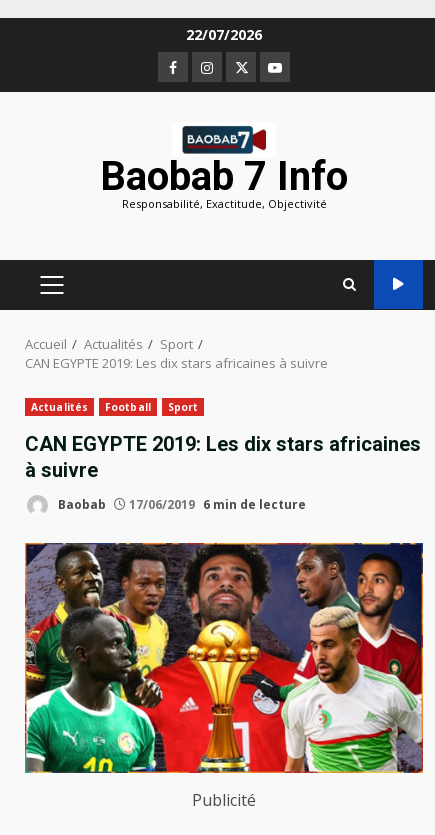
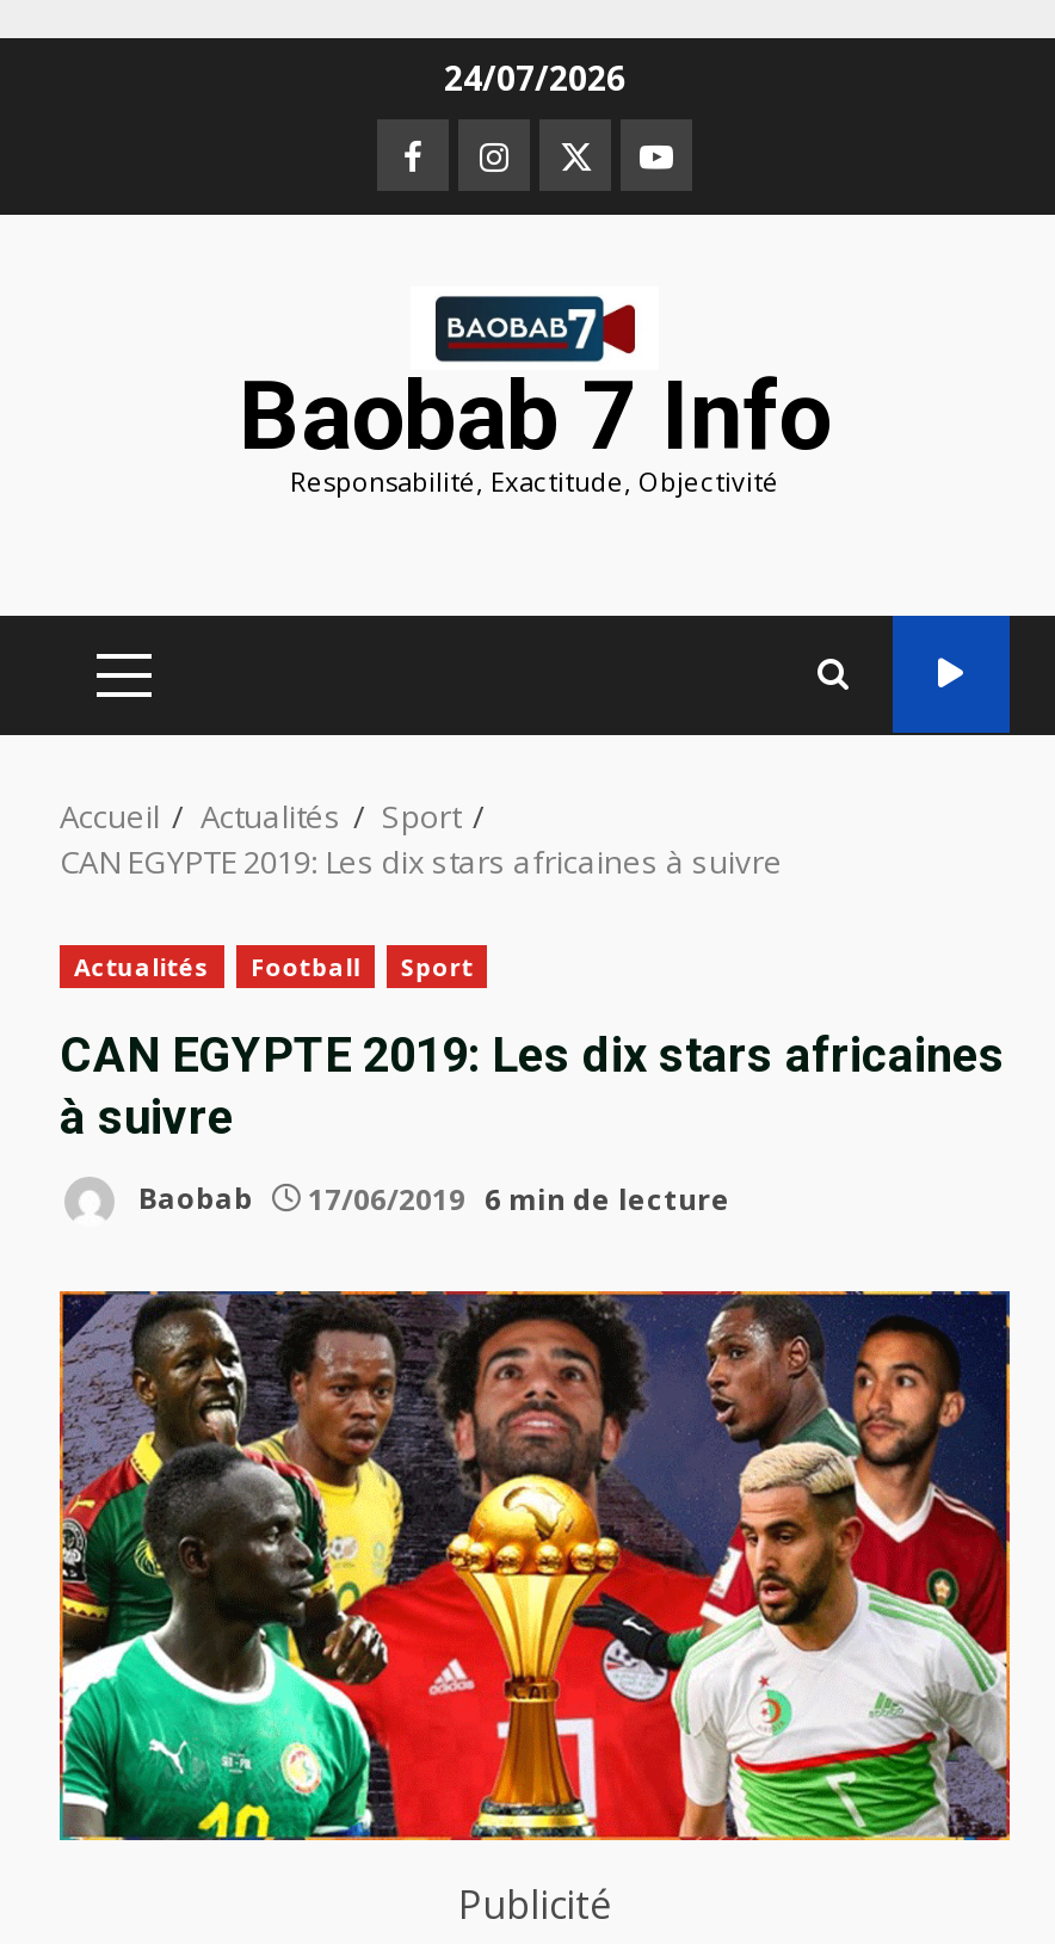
- 22/07/2026
+ 24/07/2026
